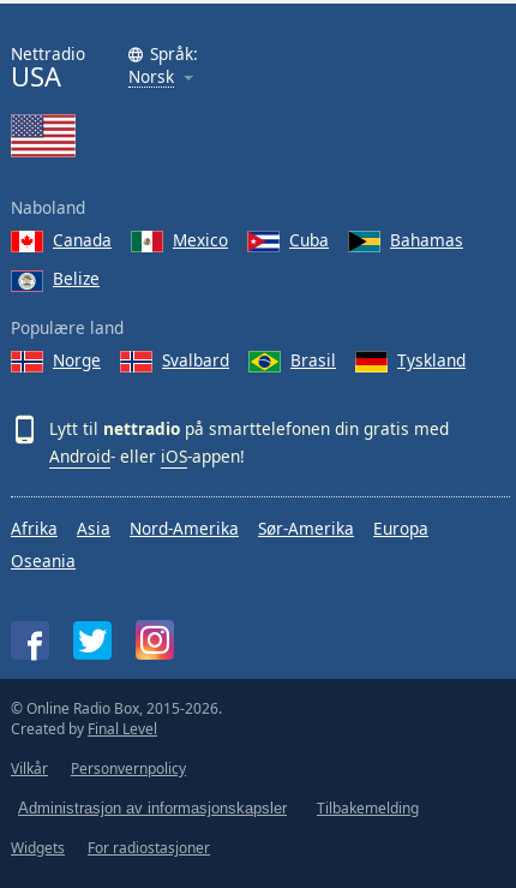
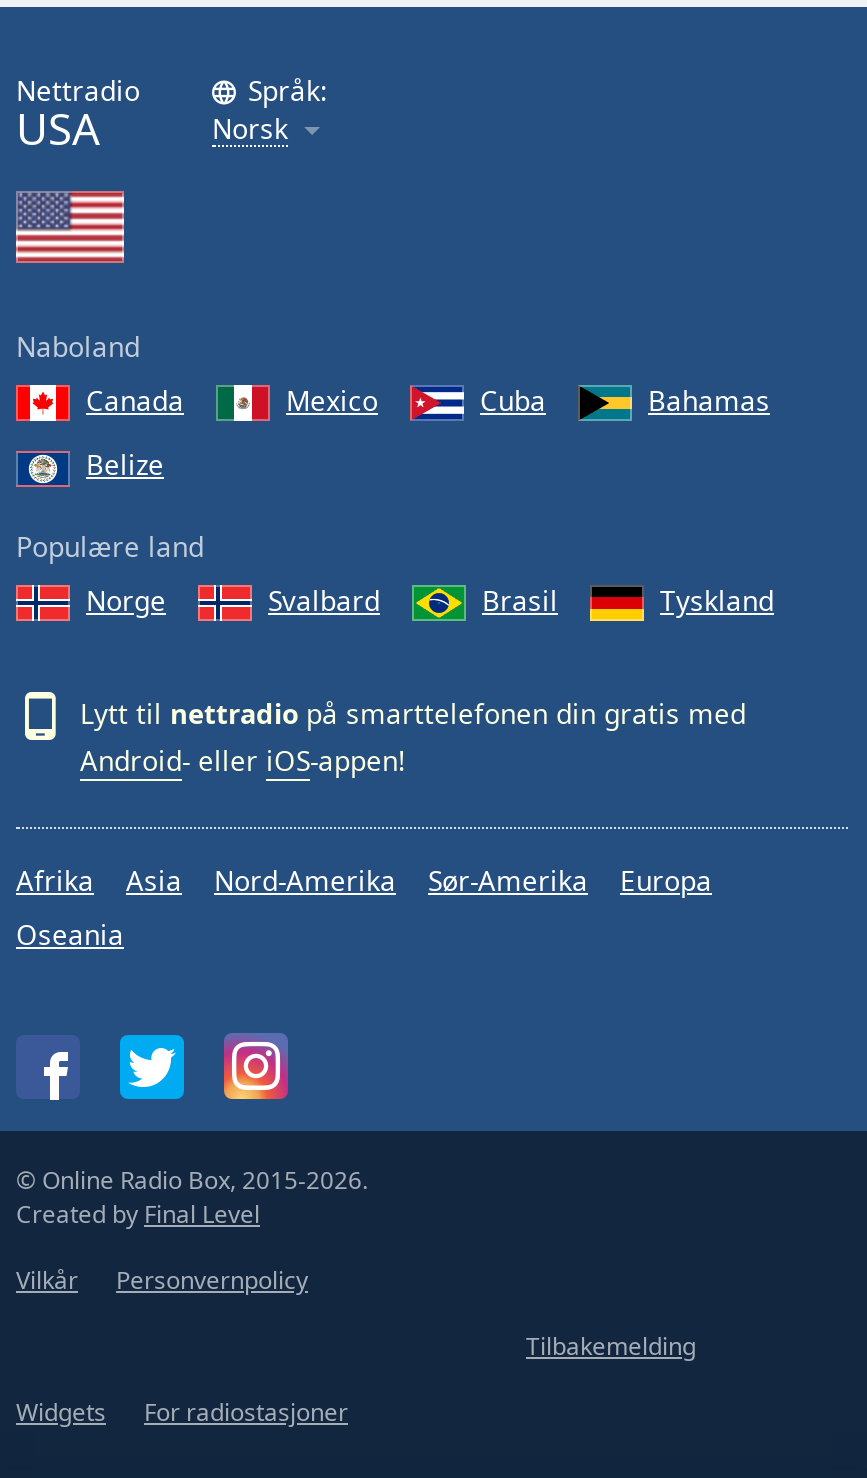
- Administrasjon av informasjonskapsler
